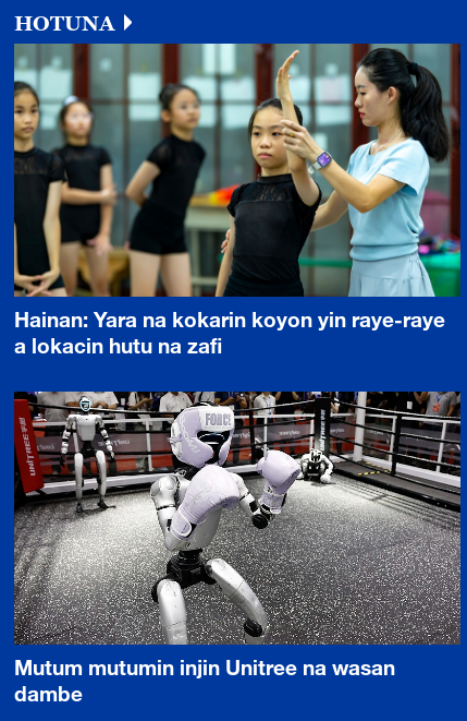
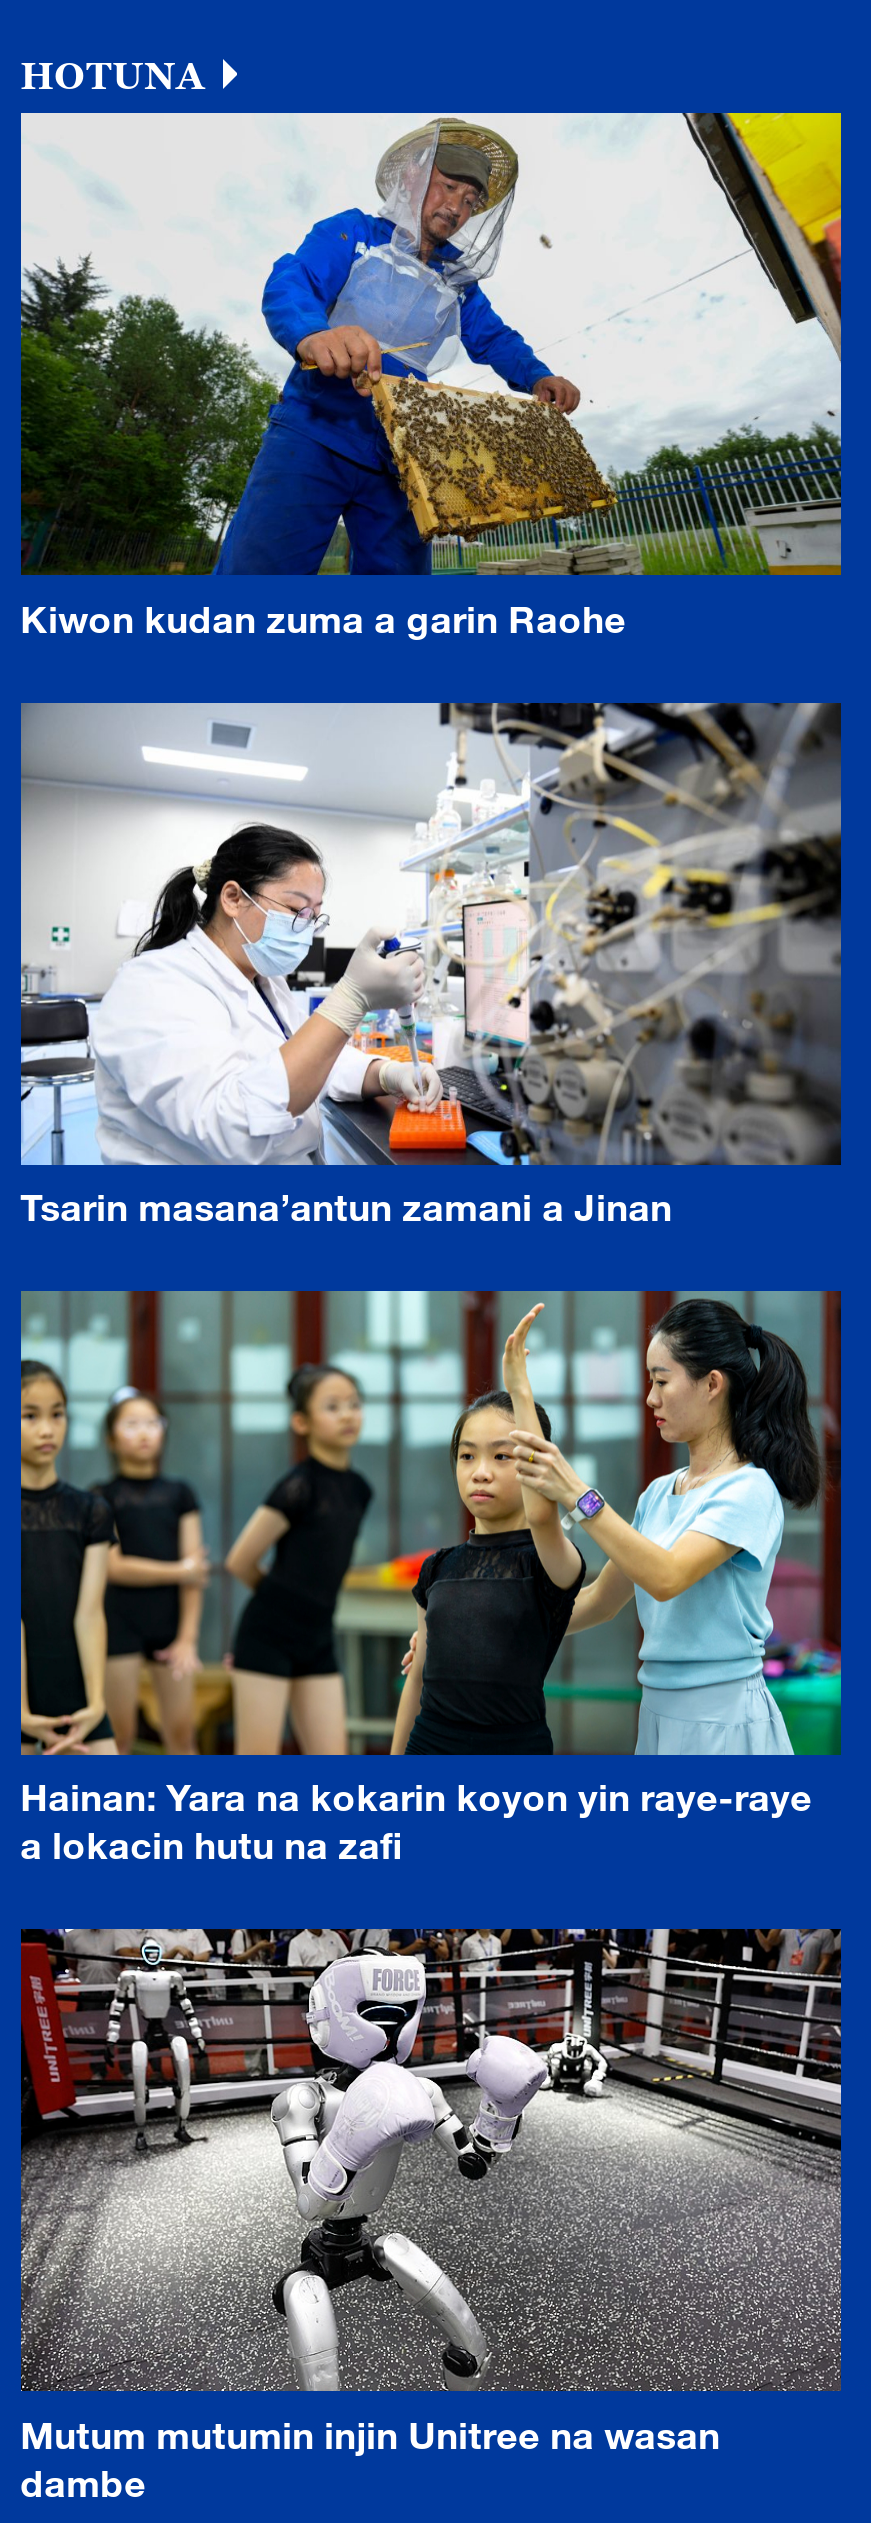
+ [image]
+ Kiwon kudan zuma a garin Raohe

+ [image]
+ Tsarin masana’antun zamani a Jinan
